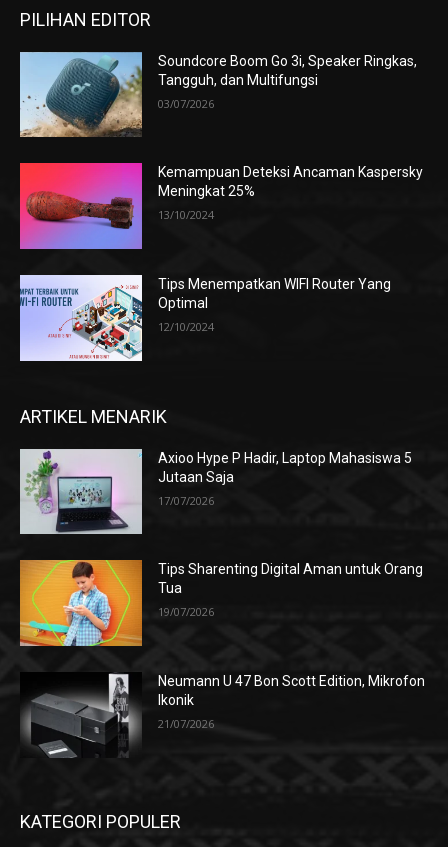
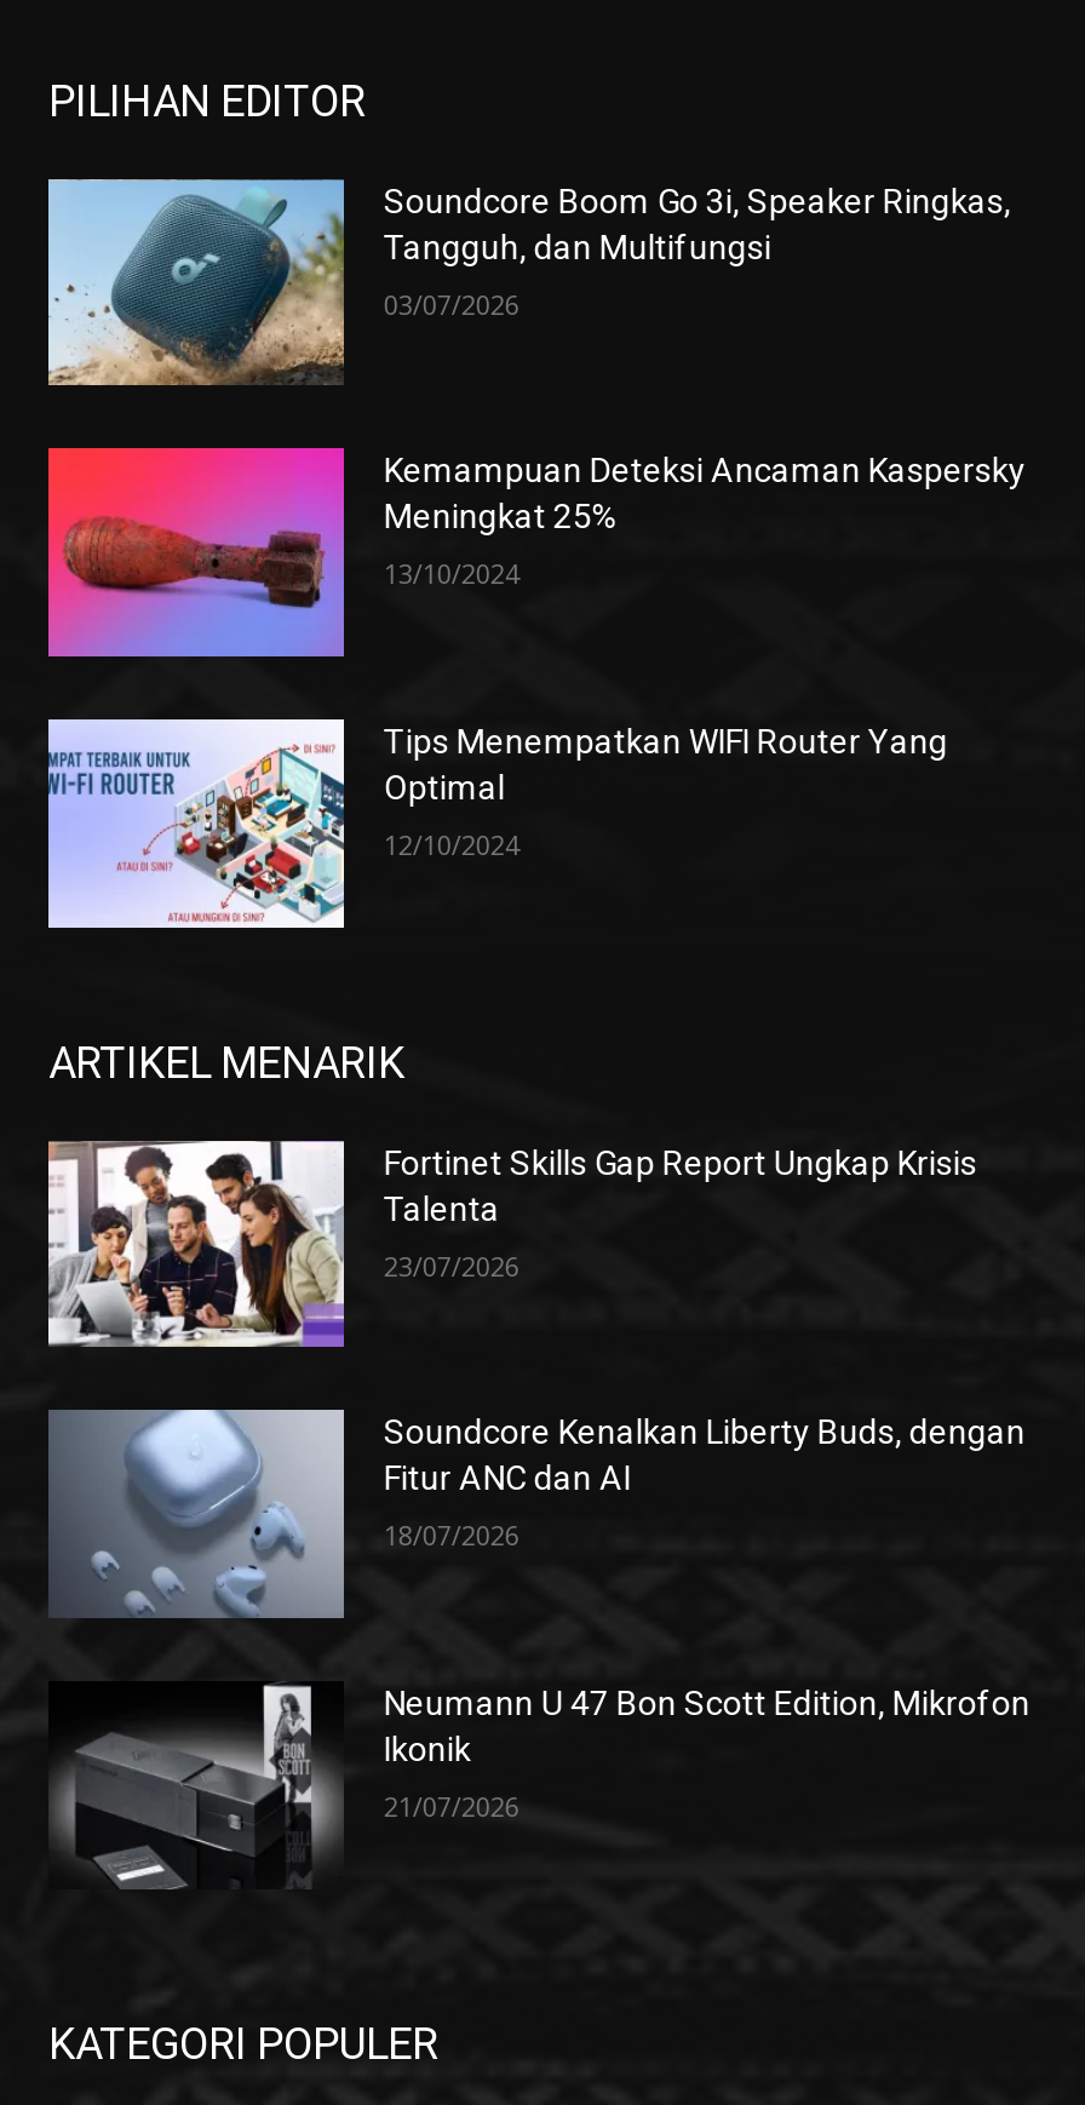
- [image]
- Axioo Hype P Hadir, Laptop Mahasiswa 5
- Jutaan Saja
+ [image]
+ Fortinet Skills Gap Report Ungkap Krisis
+ Talenta

- 17/07/2026
+ 23/07/2026

- [image]
- Tips Sharenting Digital Aman untuk Orang
- Tua
+ [image]
+ Soundcore Kenalkan Liberty Buds, dengan
+ Fitur ANC dan AI

- 19/07/2026
+ 18/07/2026
